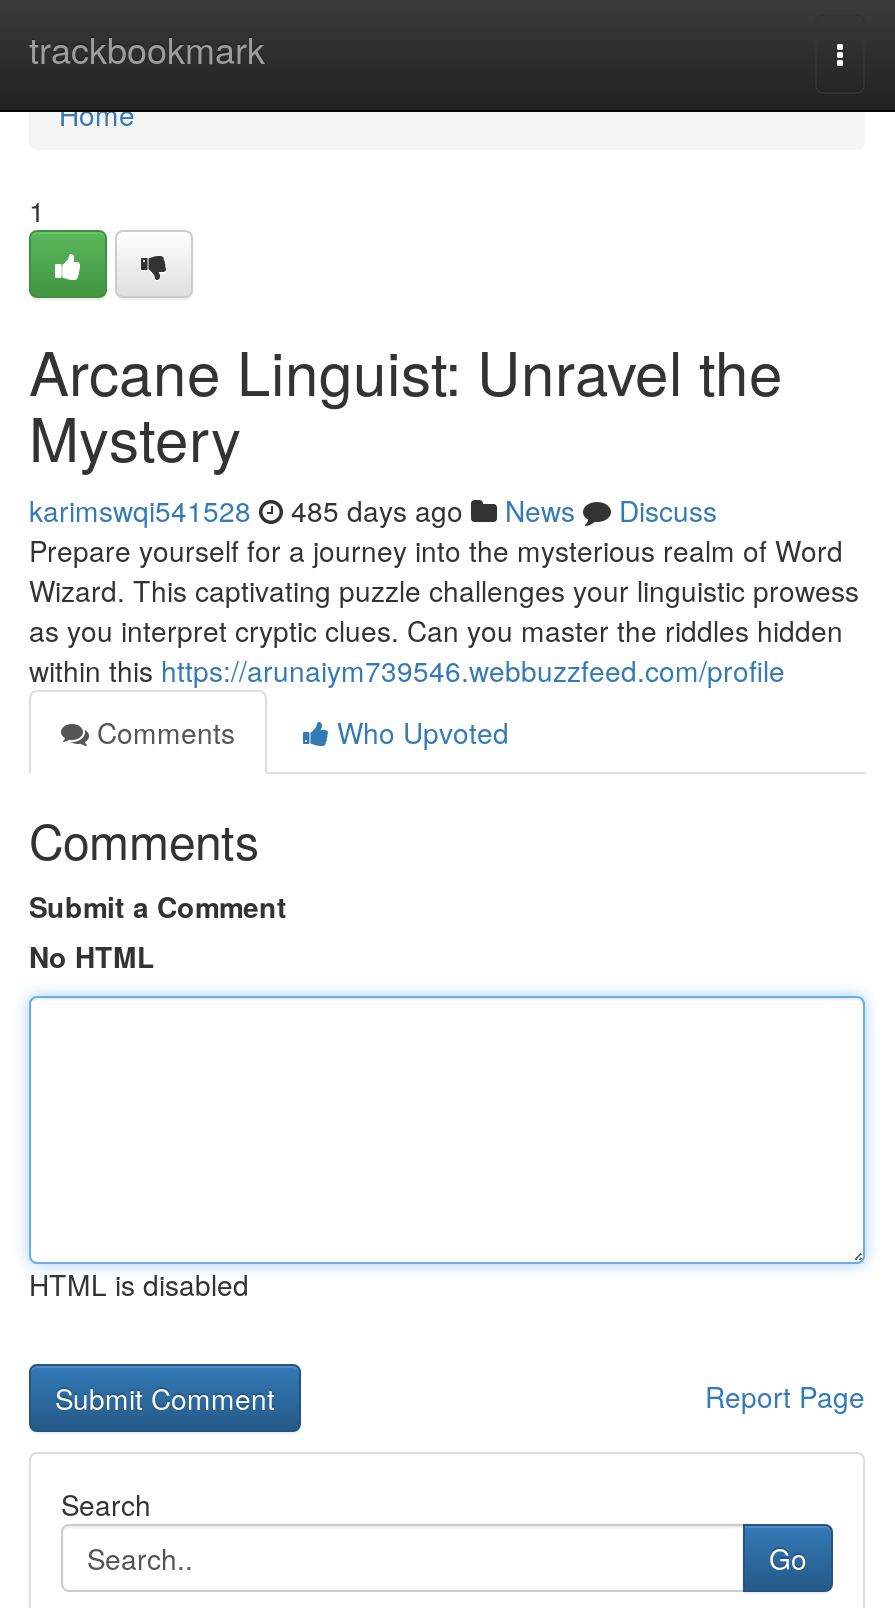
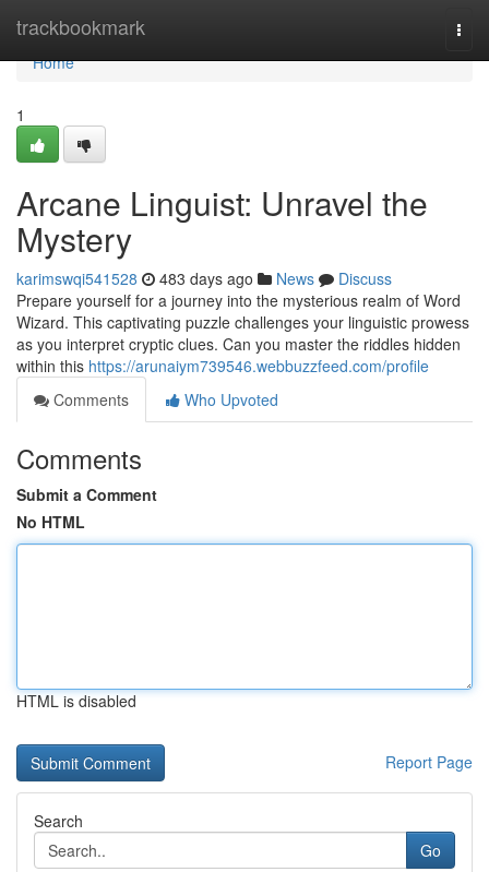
- karimswqi541528 485 days ago News Discuss
+ karimswqi541528 483 days ago News Discuss
